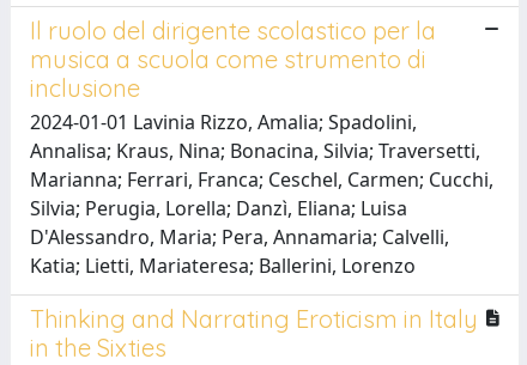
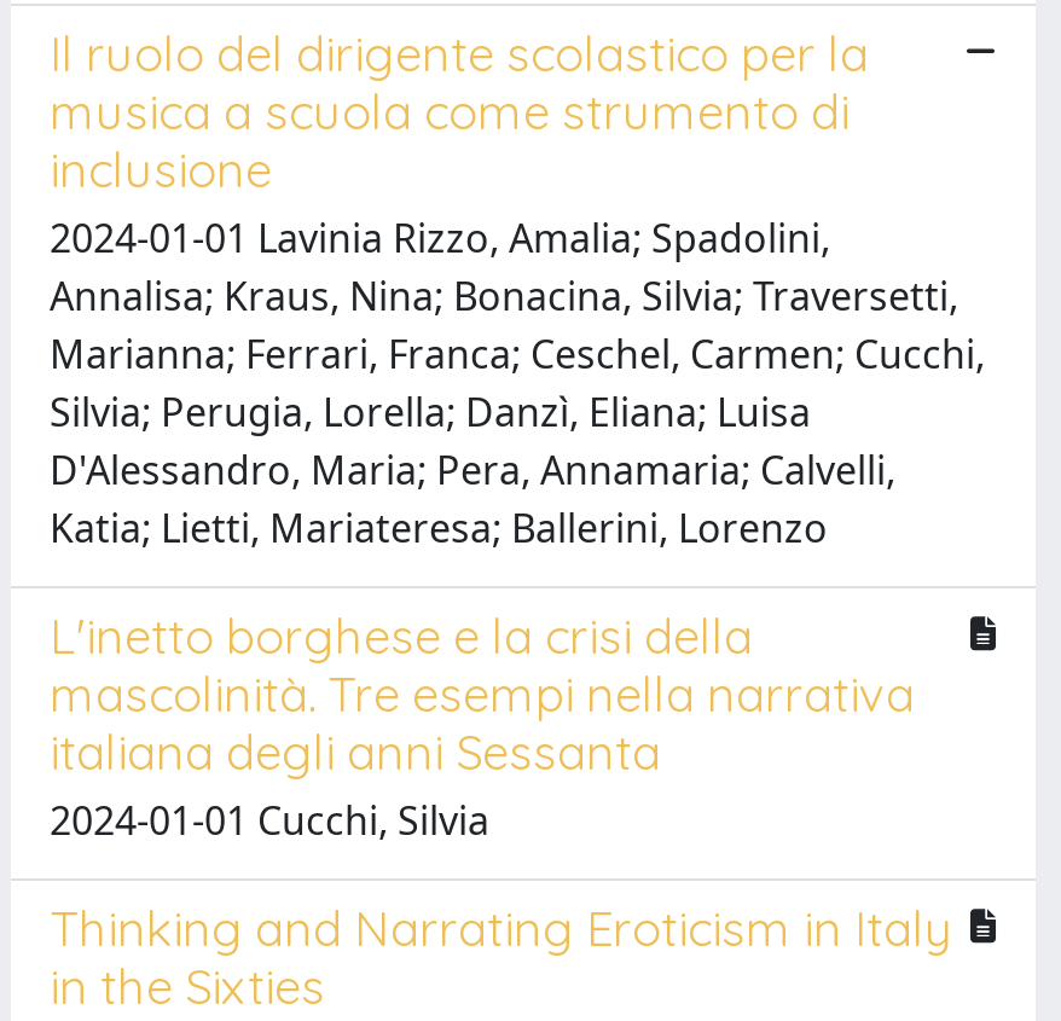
+ L'inetto borghese e la crisi della
+ mascolinità. Tre esempi nella narrativa
+ italiana degli anni Sessanta
+ 2024-01-01 Cucchi, Silvia
